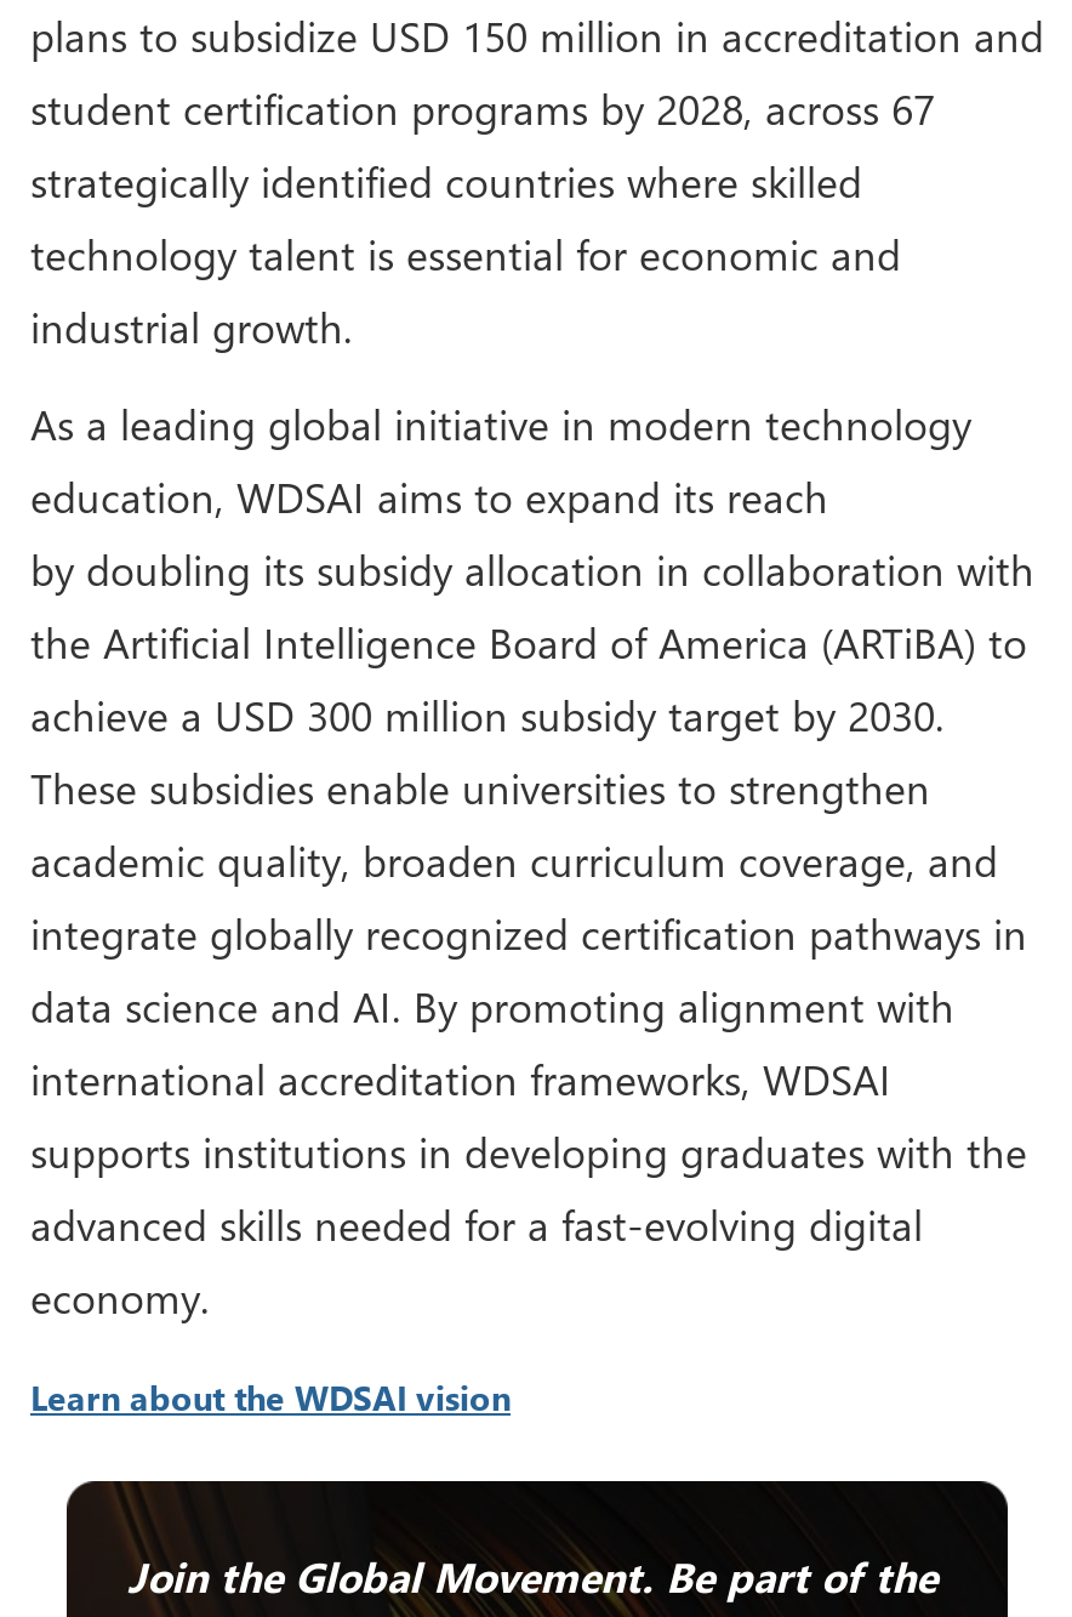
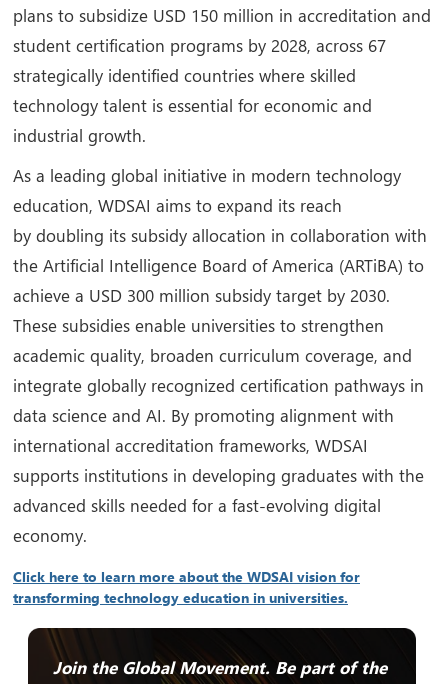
- Learn about the WDSAI vision
+ Click here to learn more about the WDSAI vision for
+ transforming technology education in universities.
